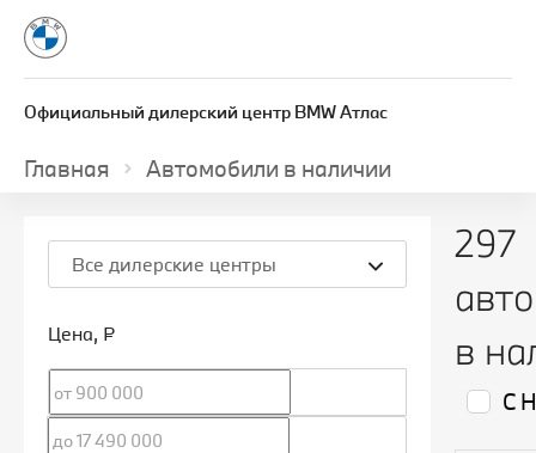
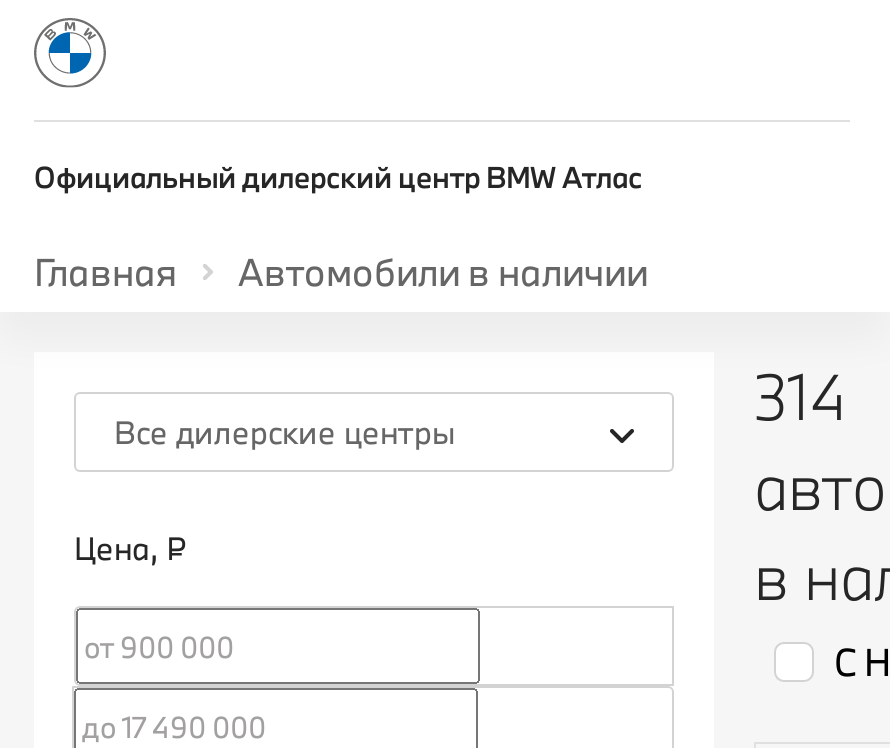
- 297
+ 314
